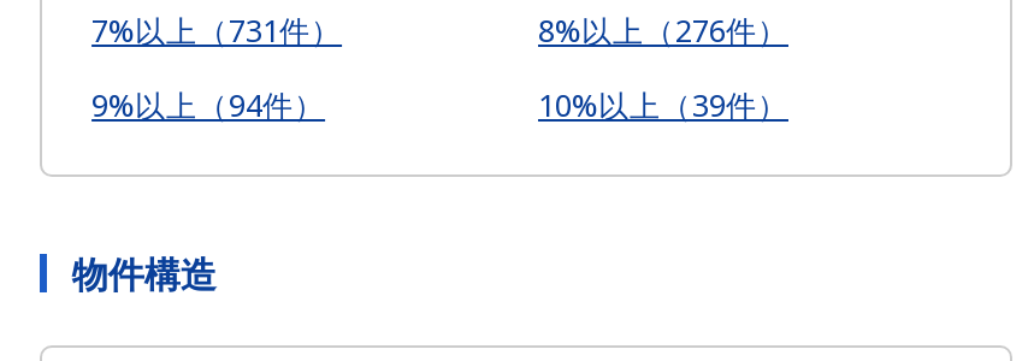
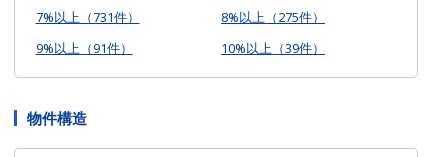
- 8%以上（276件）
+ 8%以上（275件）

- 9%以上（94件）
+ 9%以上（91件）
